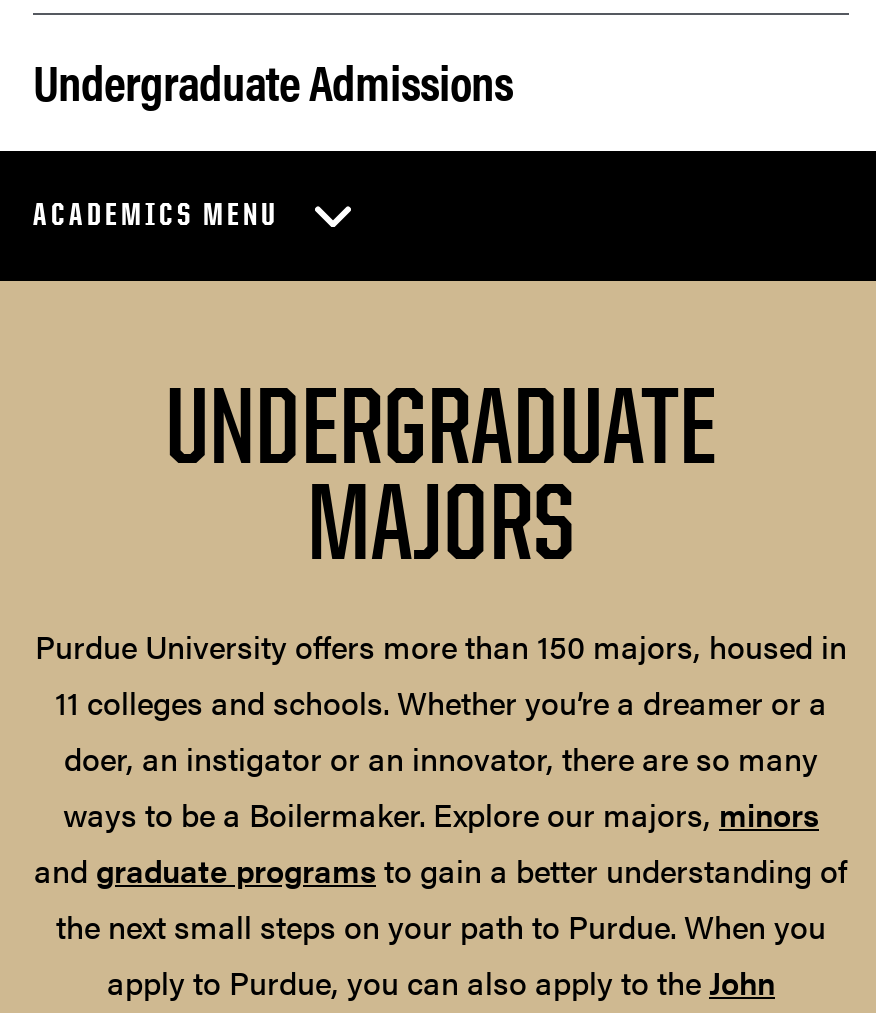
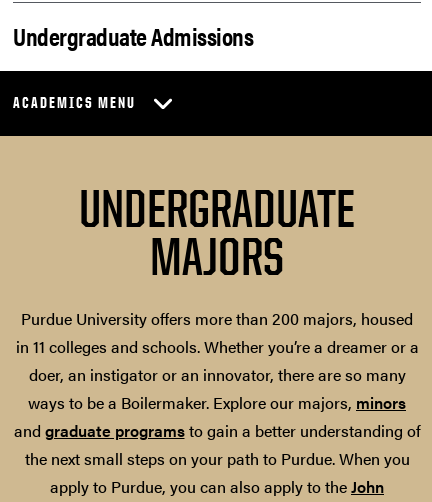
- Purdue University offers more than 150 majors, housed in
- 11 colleges and schools. Whether you’re a dreamer or a
+ Purdue University offers more than 200 majors, housed
+ in 11 colleges and schools. Whether you’re a dreamer or a
